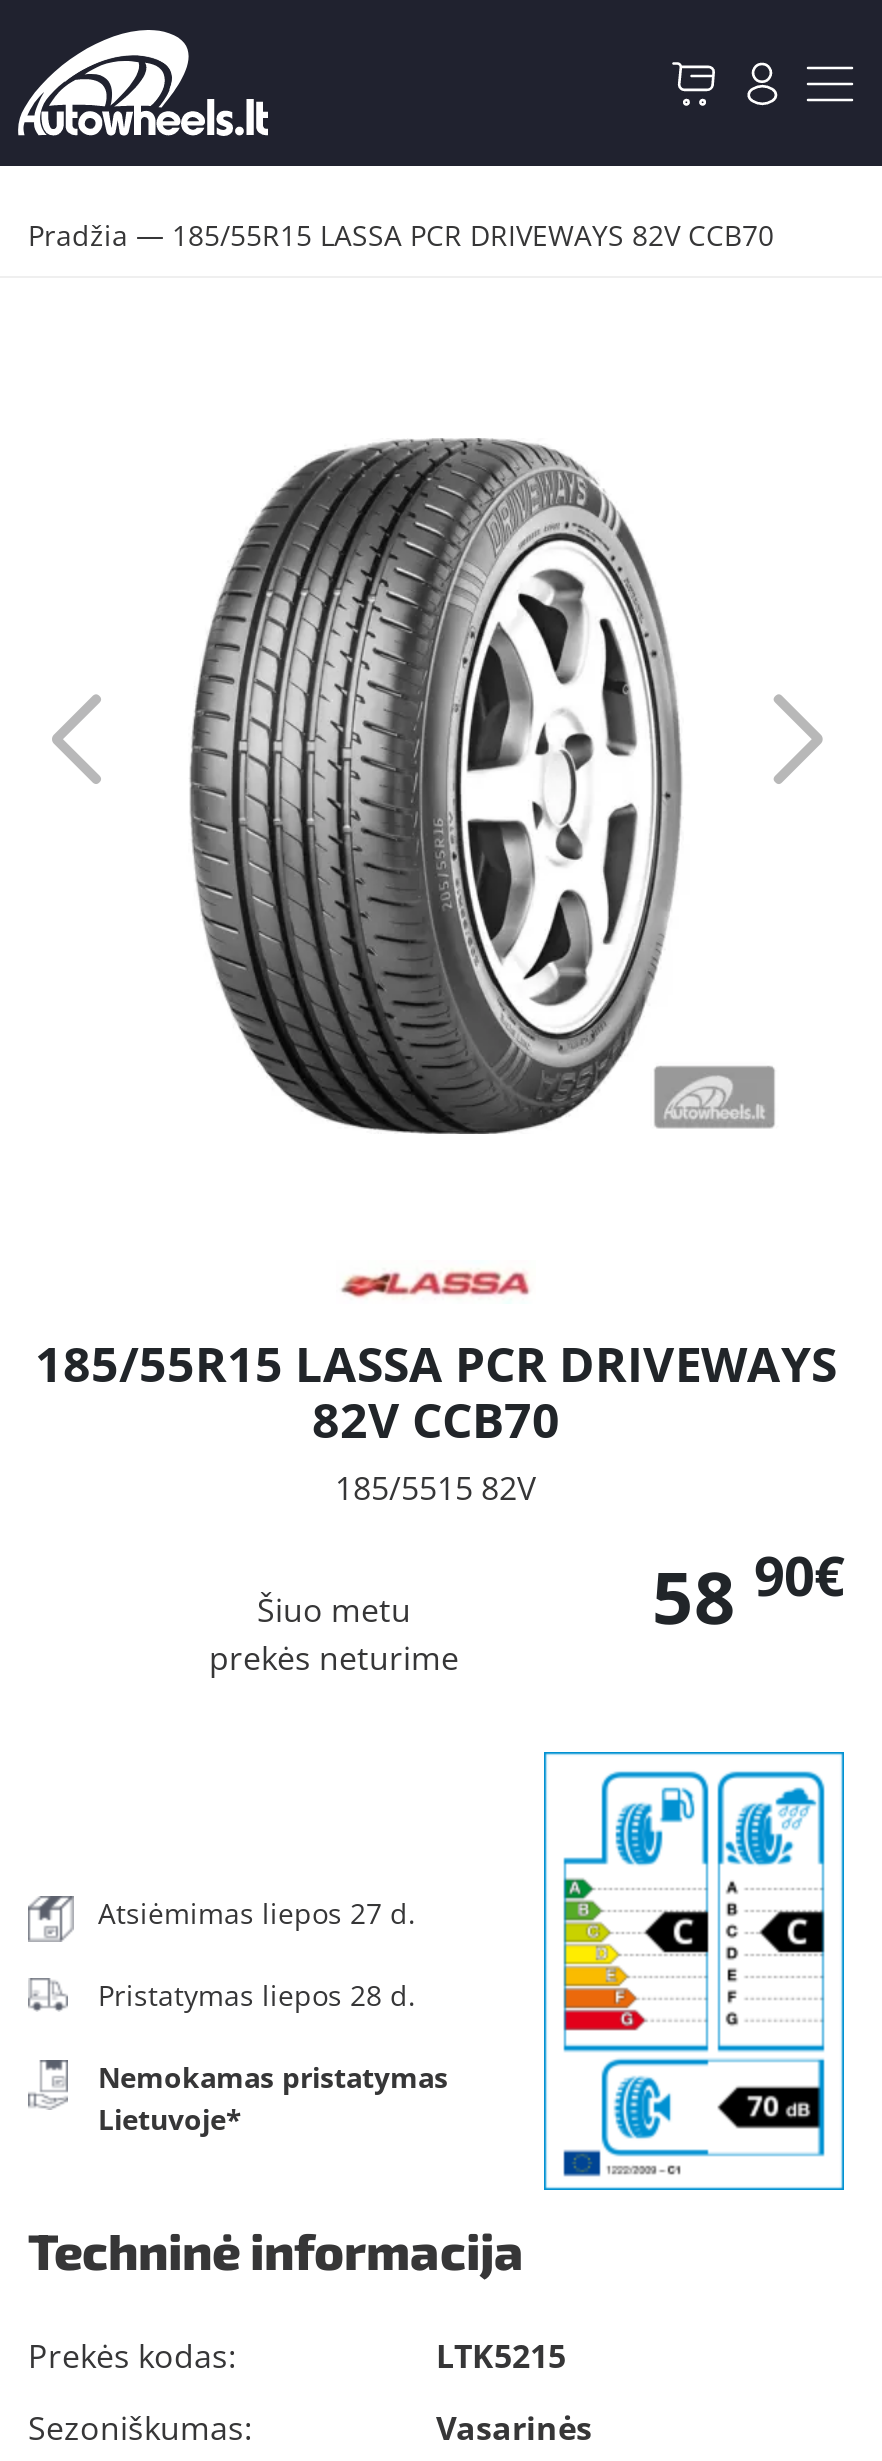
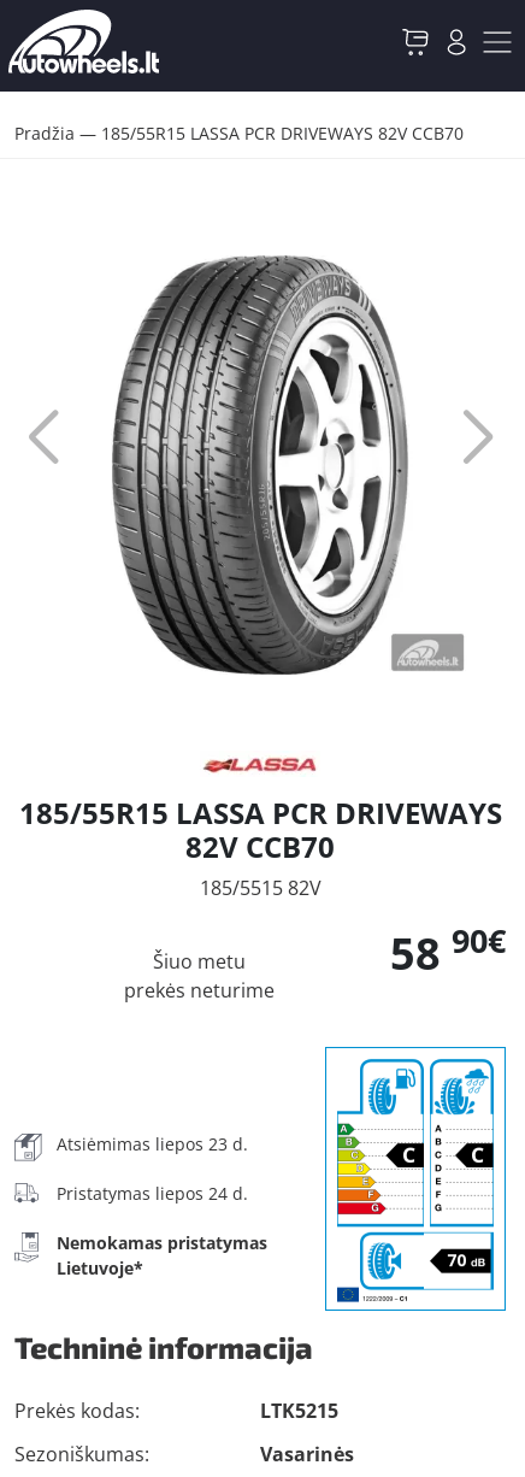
- Atsiėmimas liepos 27 d.
+ Atsiėmimas liepos 23 d.

- Pristatymas liepos 28 d.
+ Pristatymas liepos 24 d.
